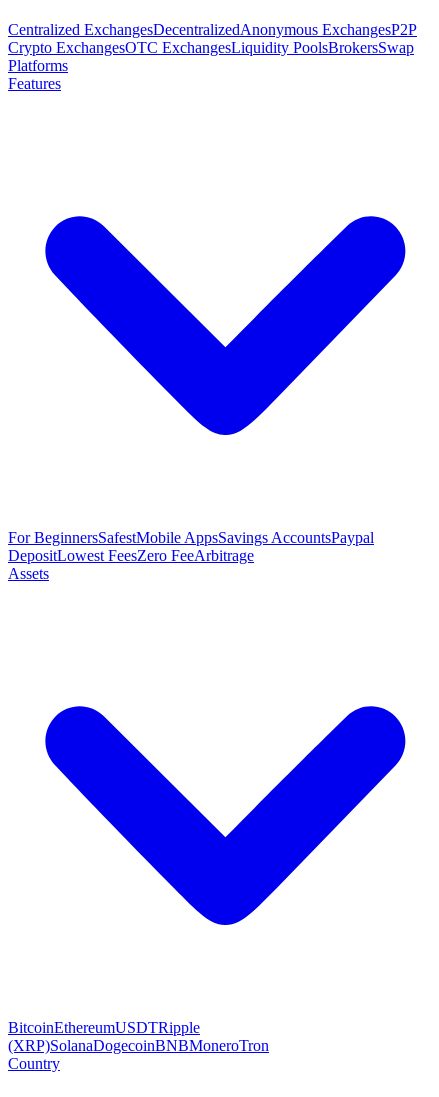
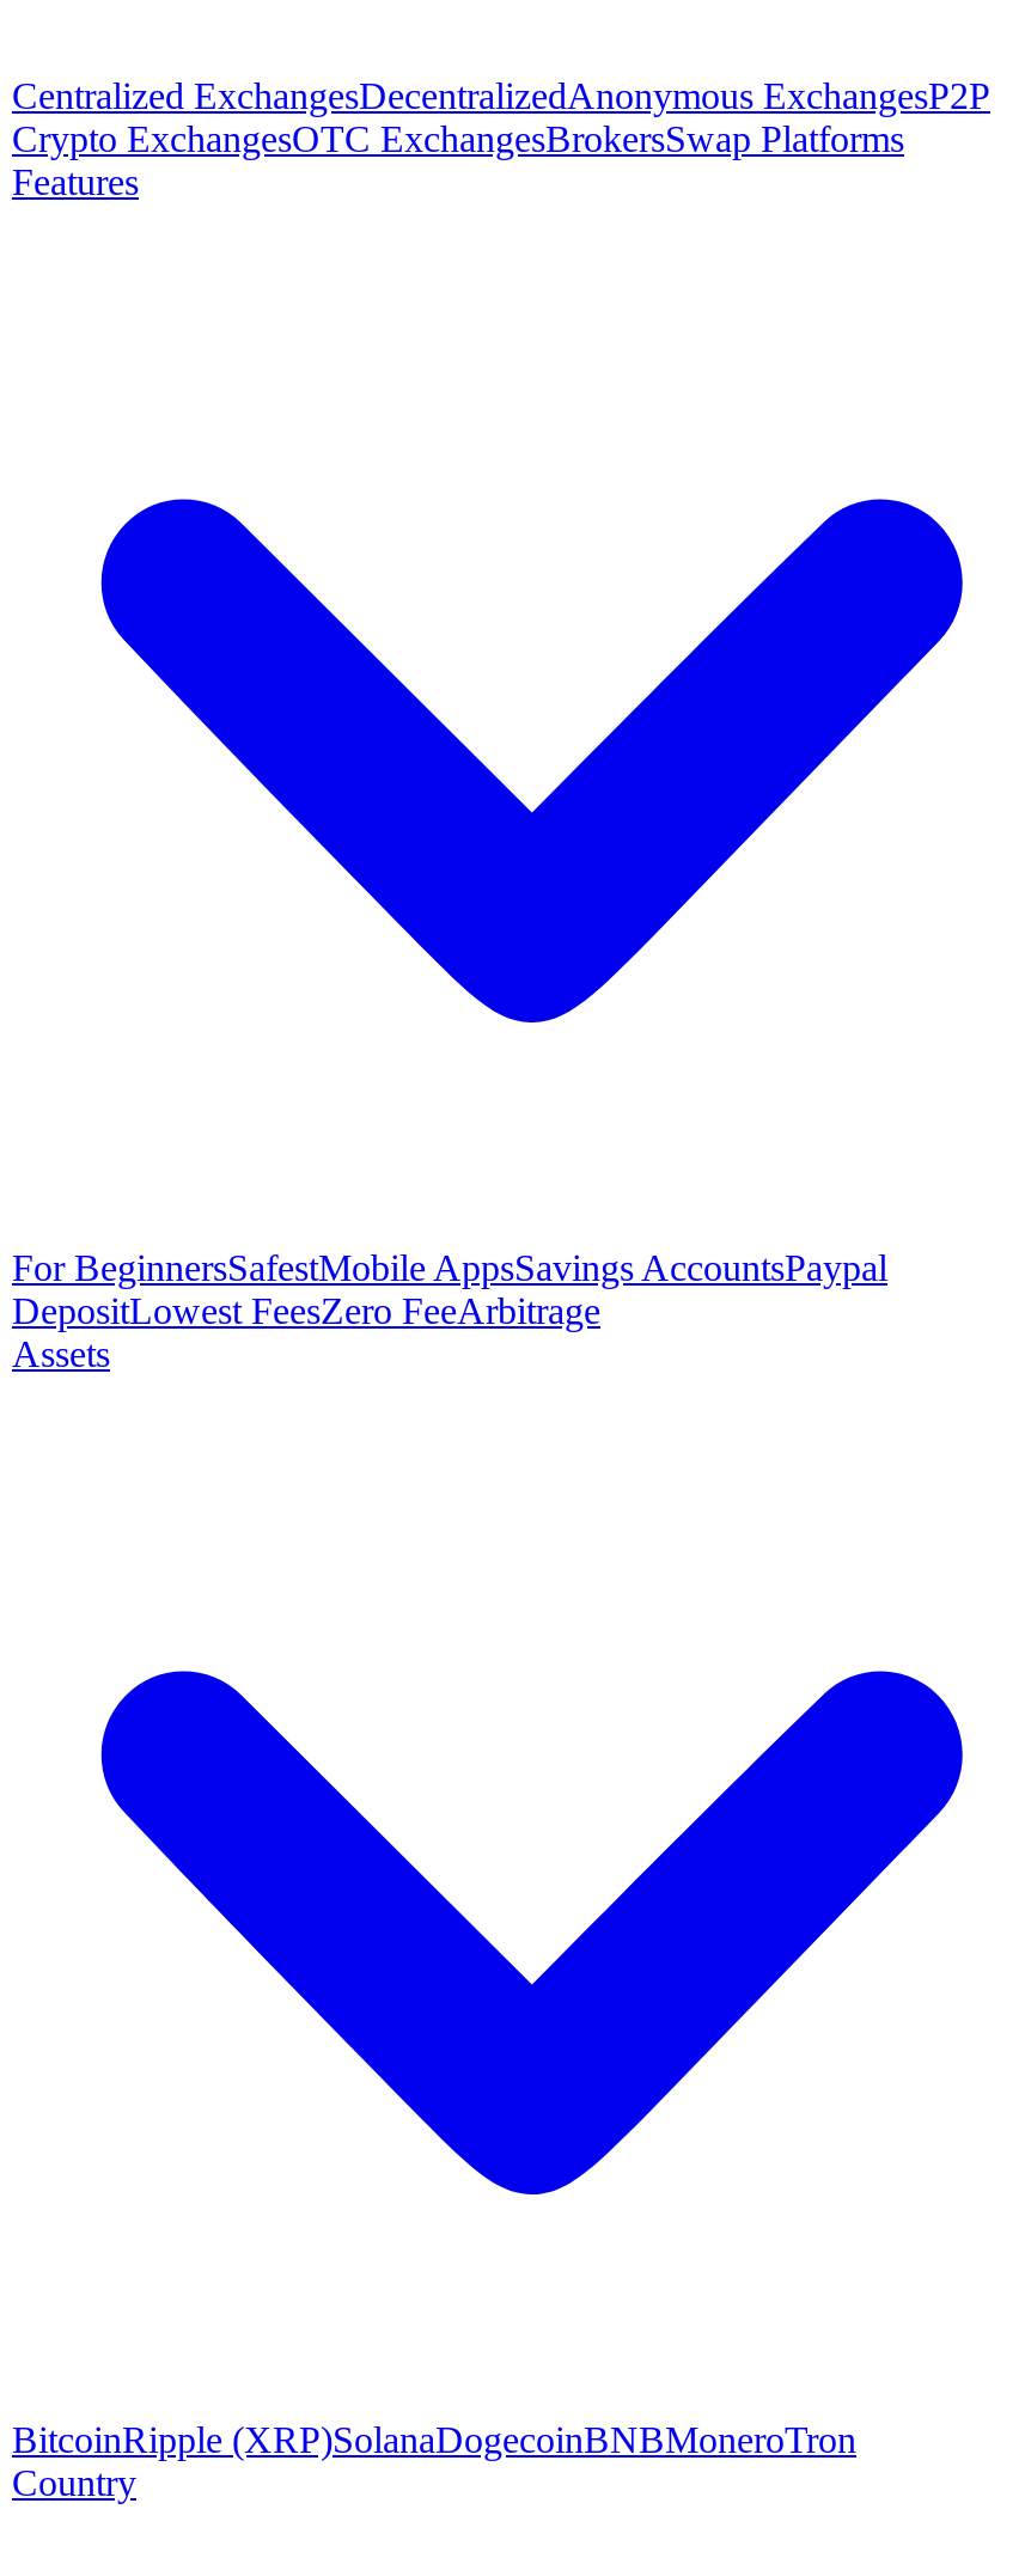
- Crypto ExchangesOTC ExchangesLiquidity PoolsBrokersSwap
- Platforms
+ Crypto ExchangesOTC ExchangesBrokersSwap Platforms

- BitcoinEthereumUSDTRipple
- (XRP)SolanaDogecoinBNBMoneroTron
+ BitcoinRipple (XRP)SolanaDogecoinBNBMoneroTron
